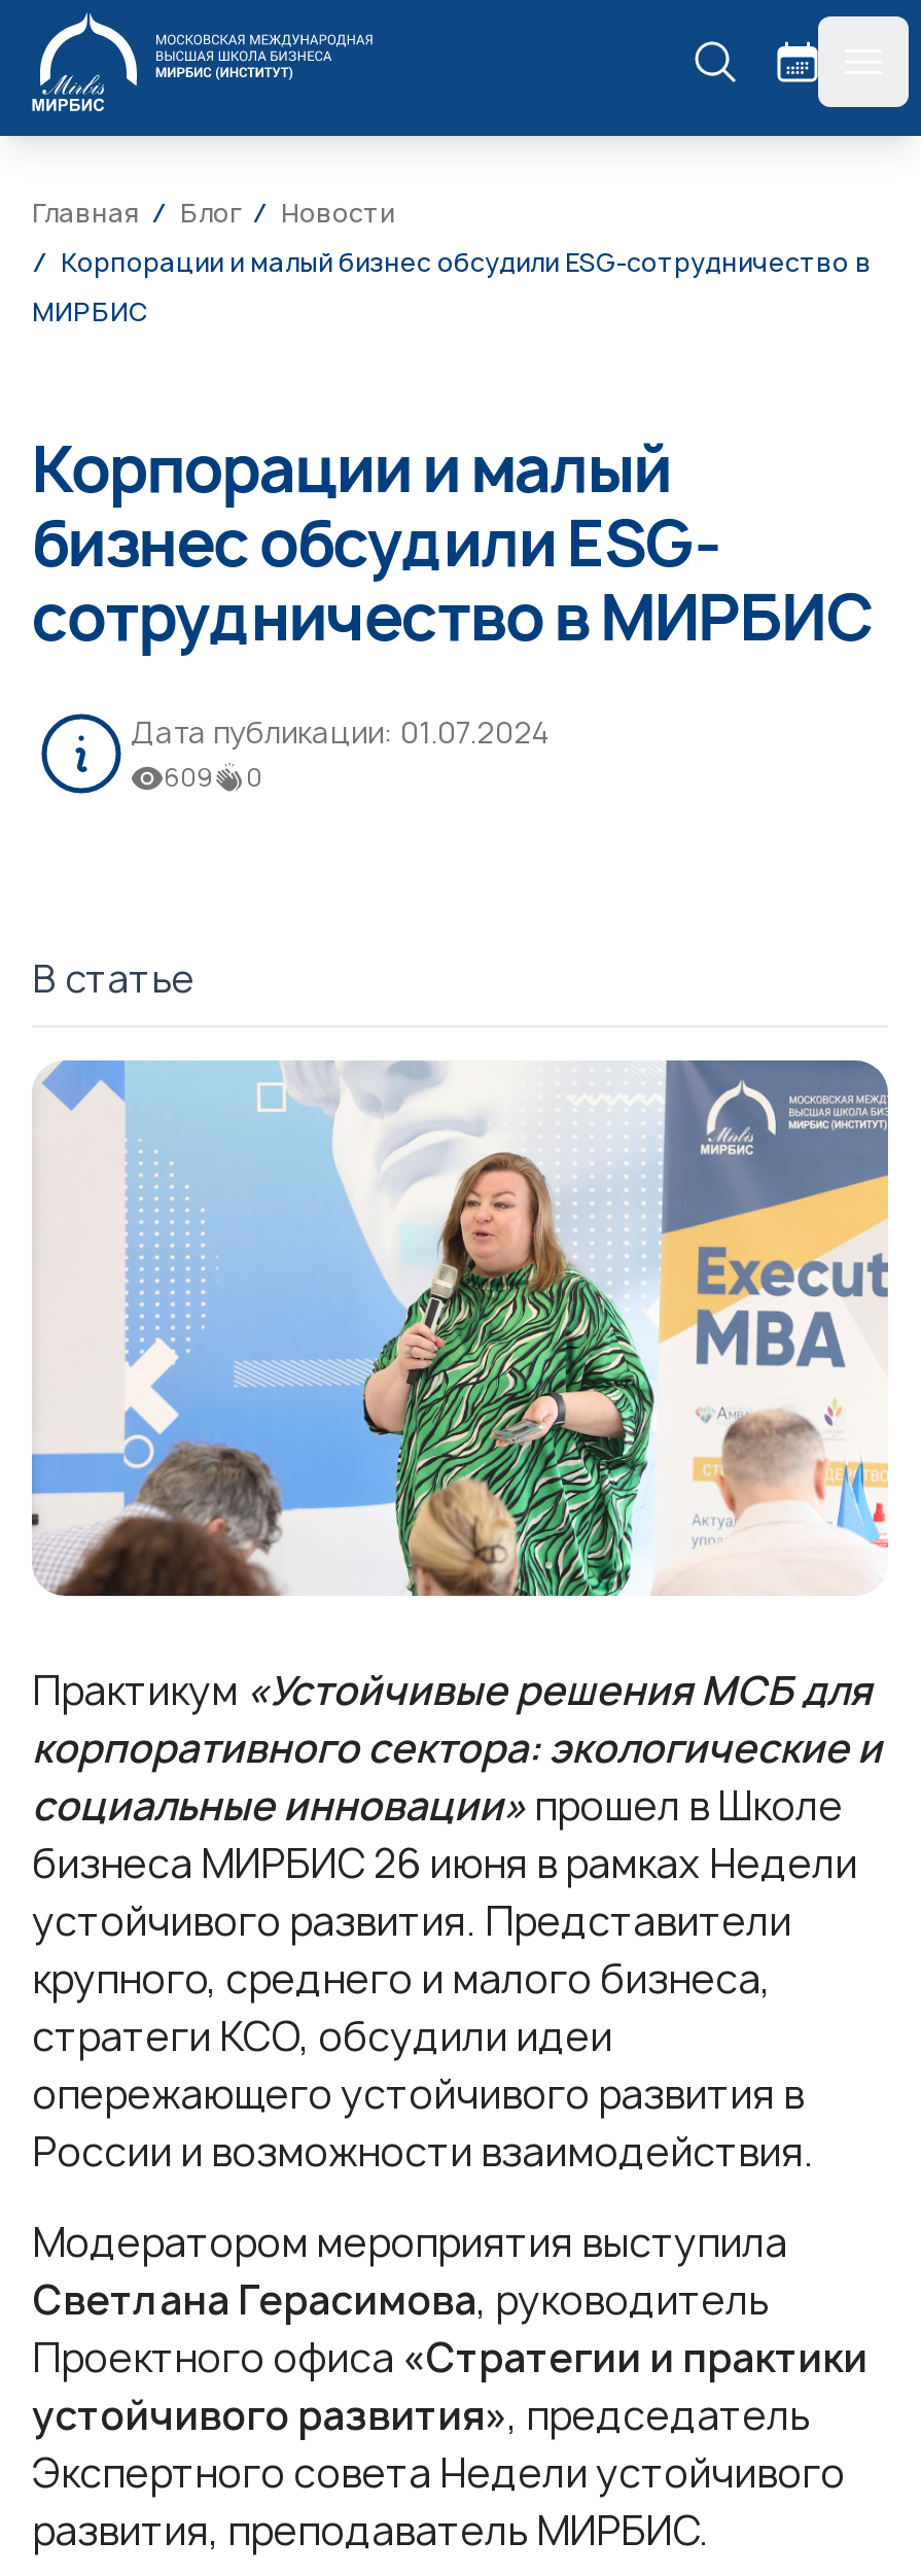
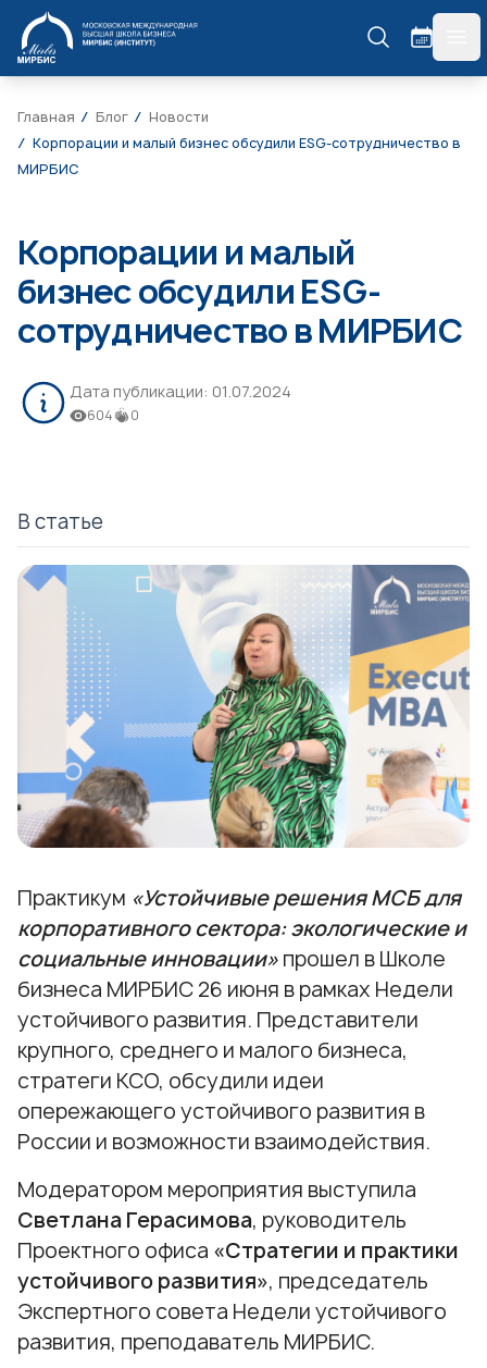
- 609 0
+ 604 0
